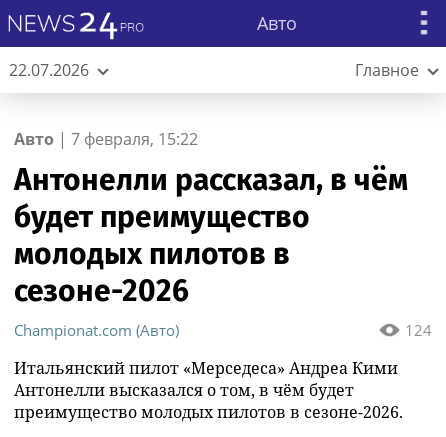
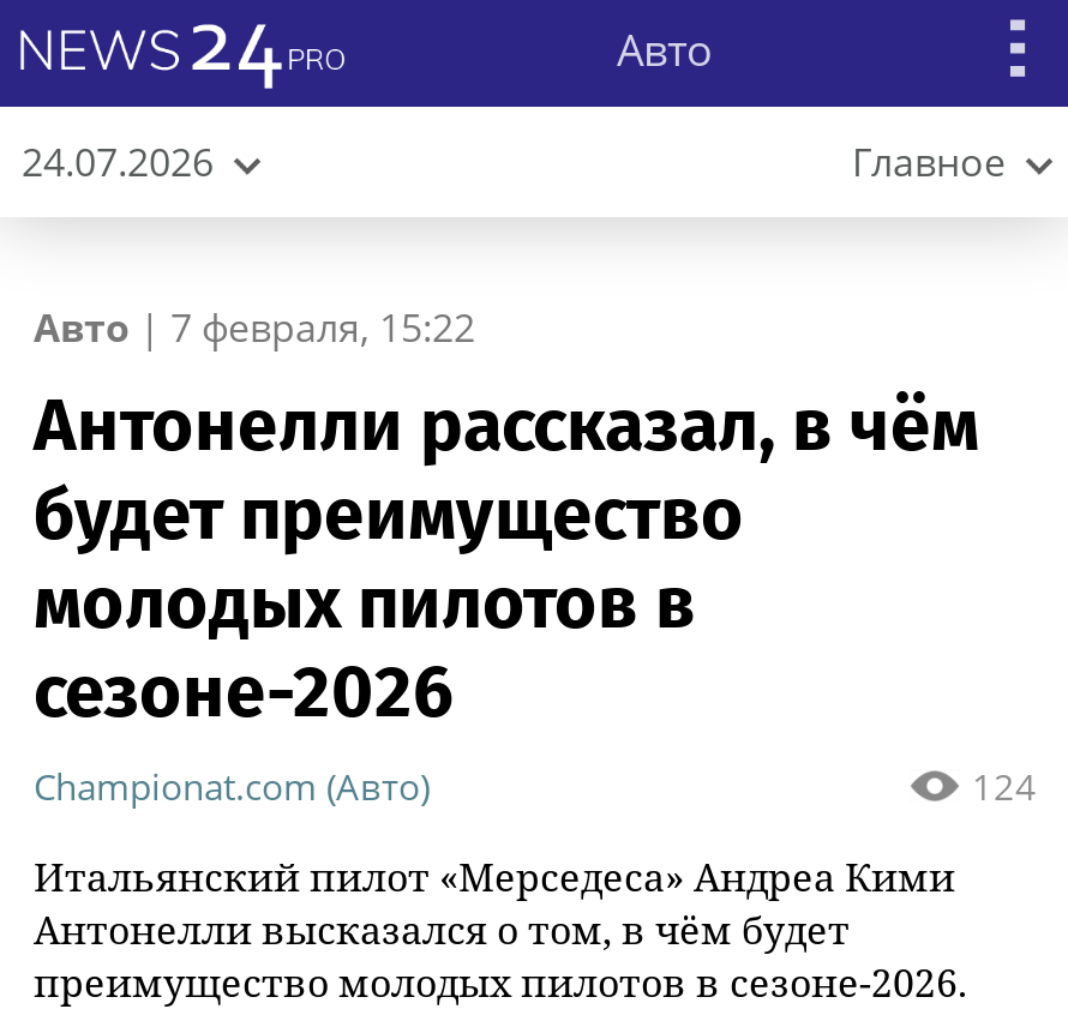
- 22.07.2026
+ 24.07.2026
